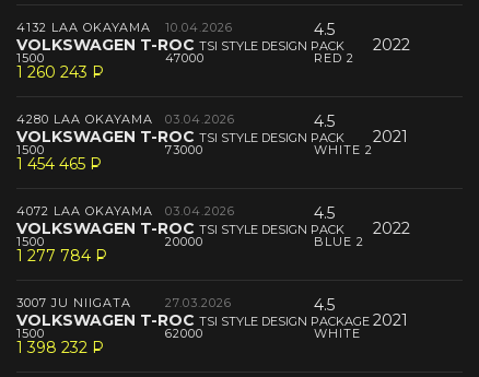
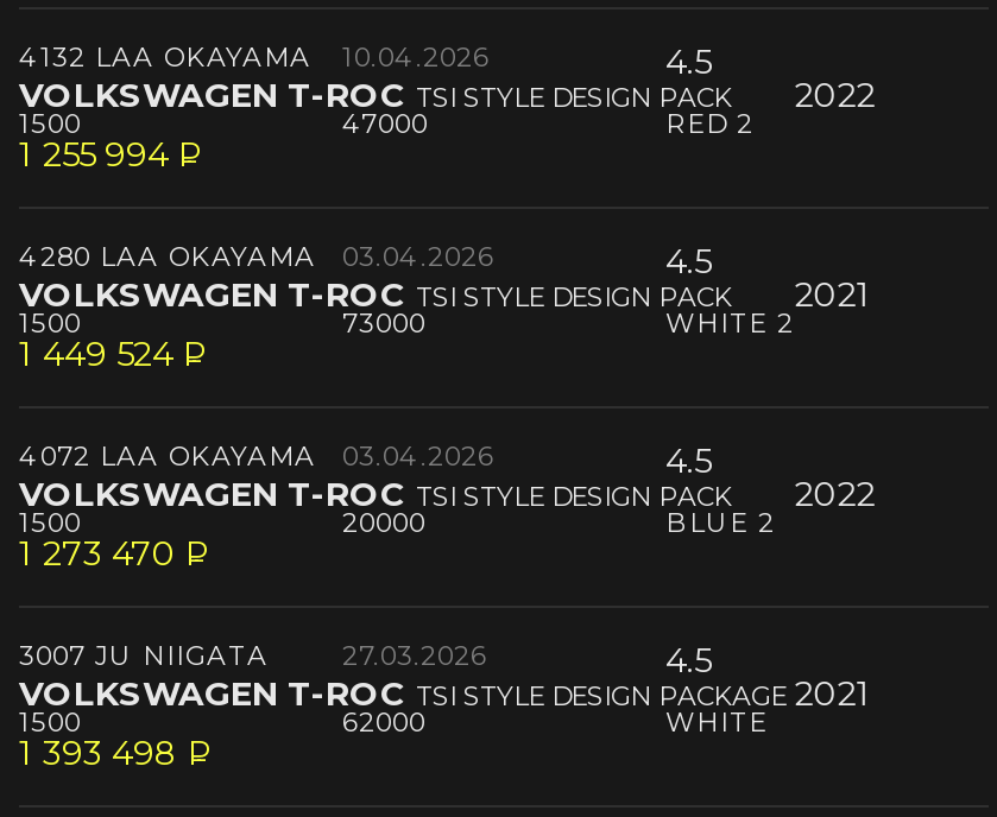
- 1 260 243 P
+ 1 255 994 P

- 1 454 465 P
+ 1 449 524 P

- 1 277 784 P
+ 1 273 470 P

- 1 398 232 P
+ 1 393 498 P
